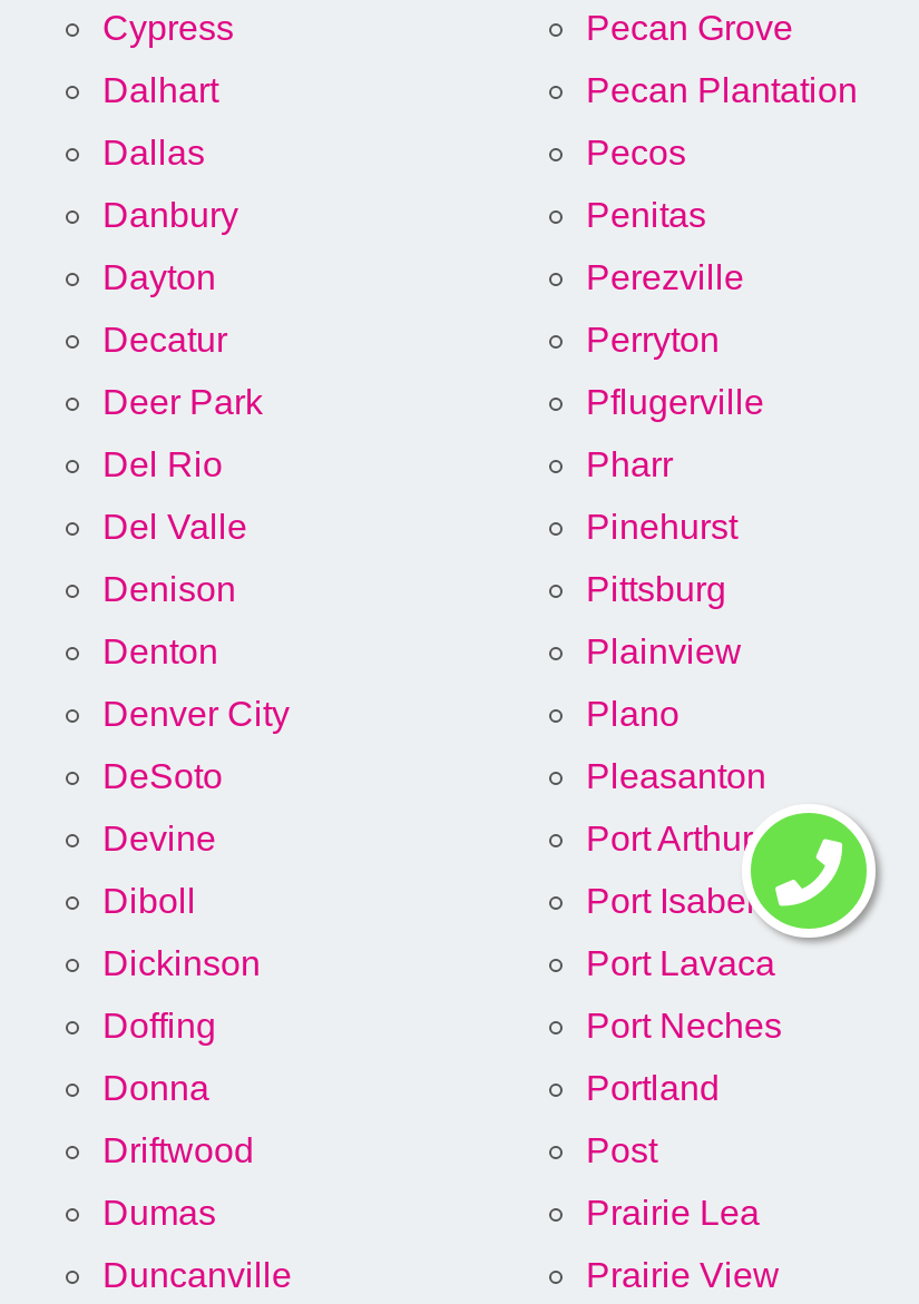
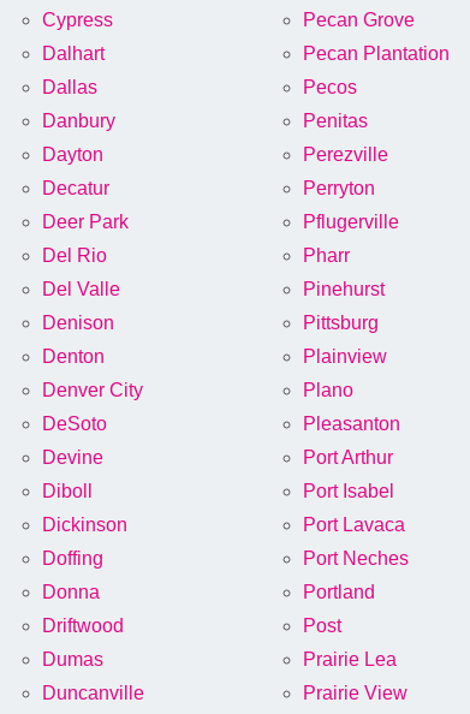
- [image]
